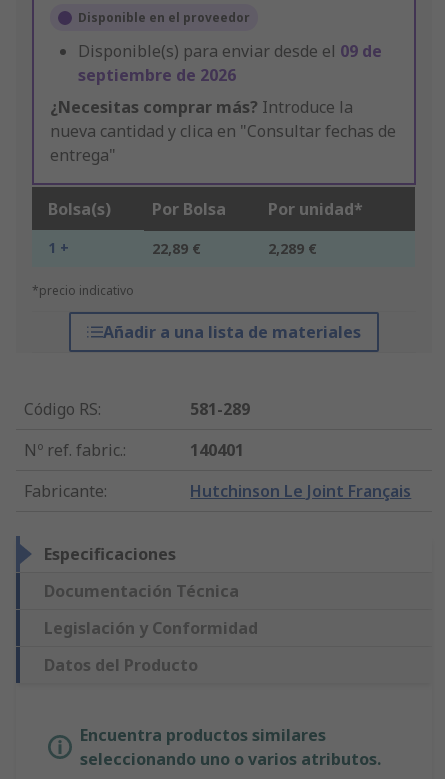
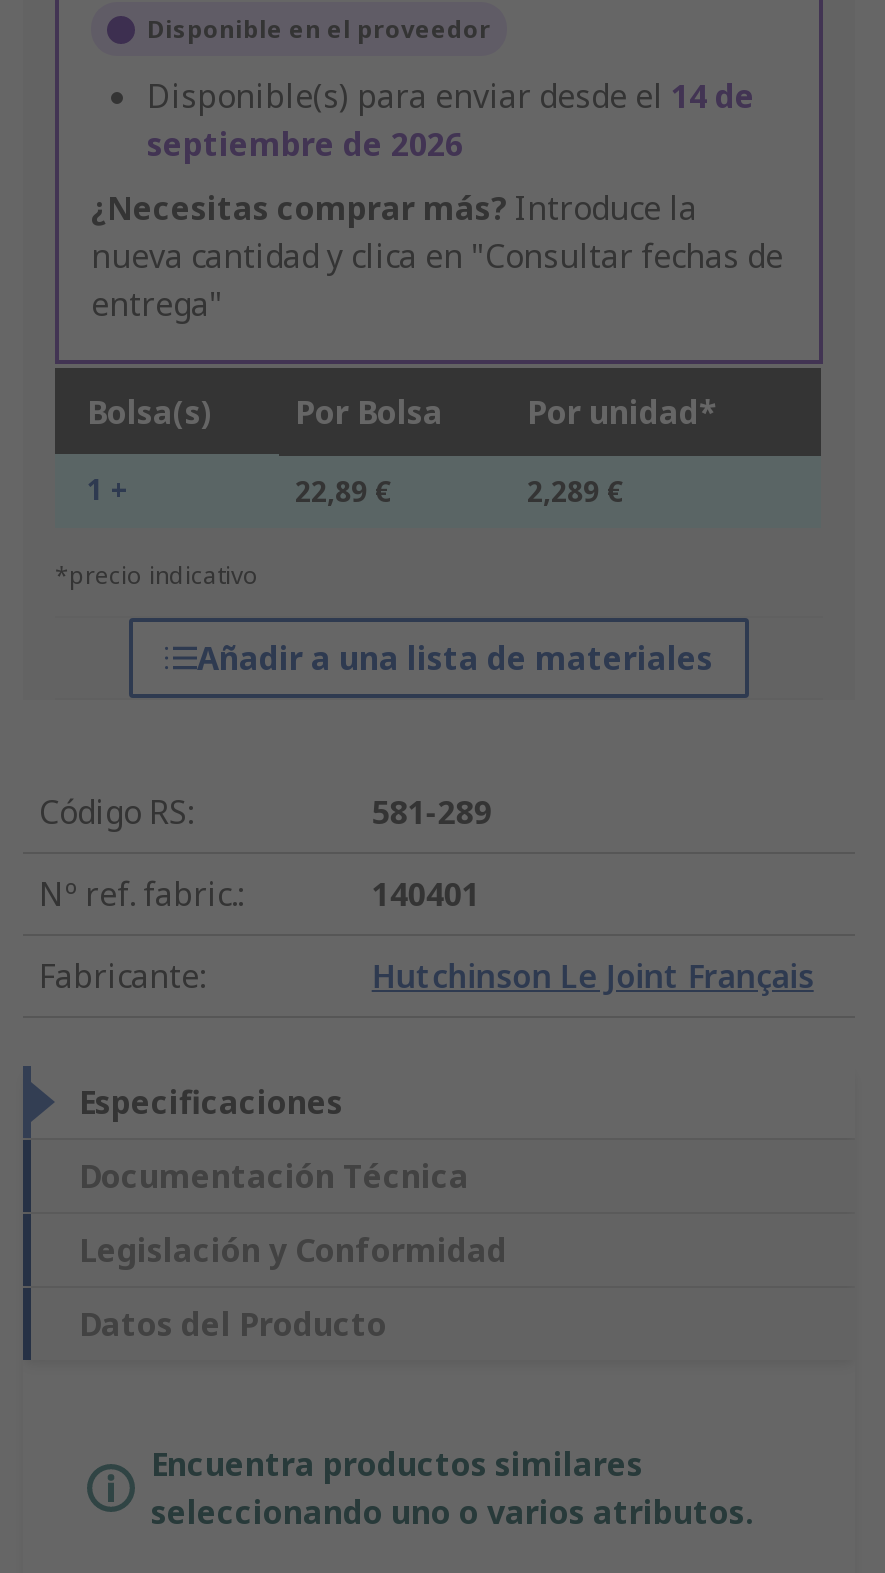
- Disponible(s) para enviar desde el 09 de
+ Disponible(s) para enviar desde el 14 de
